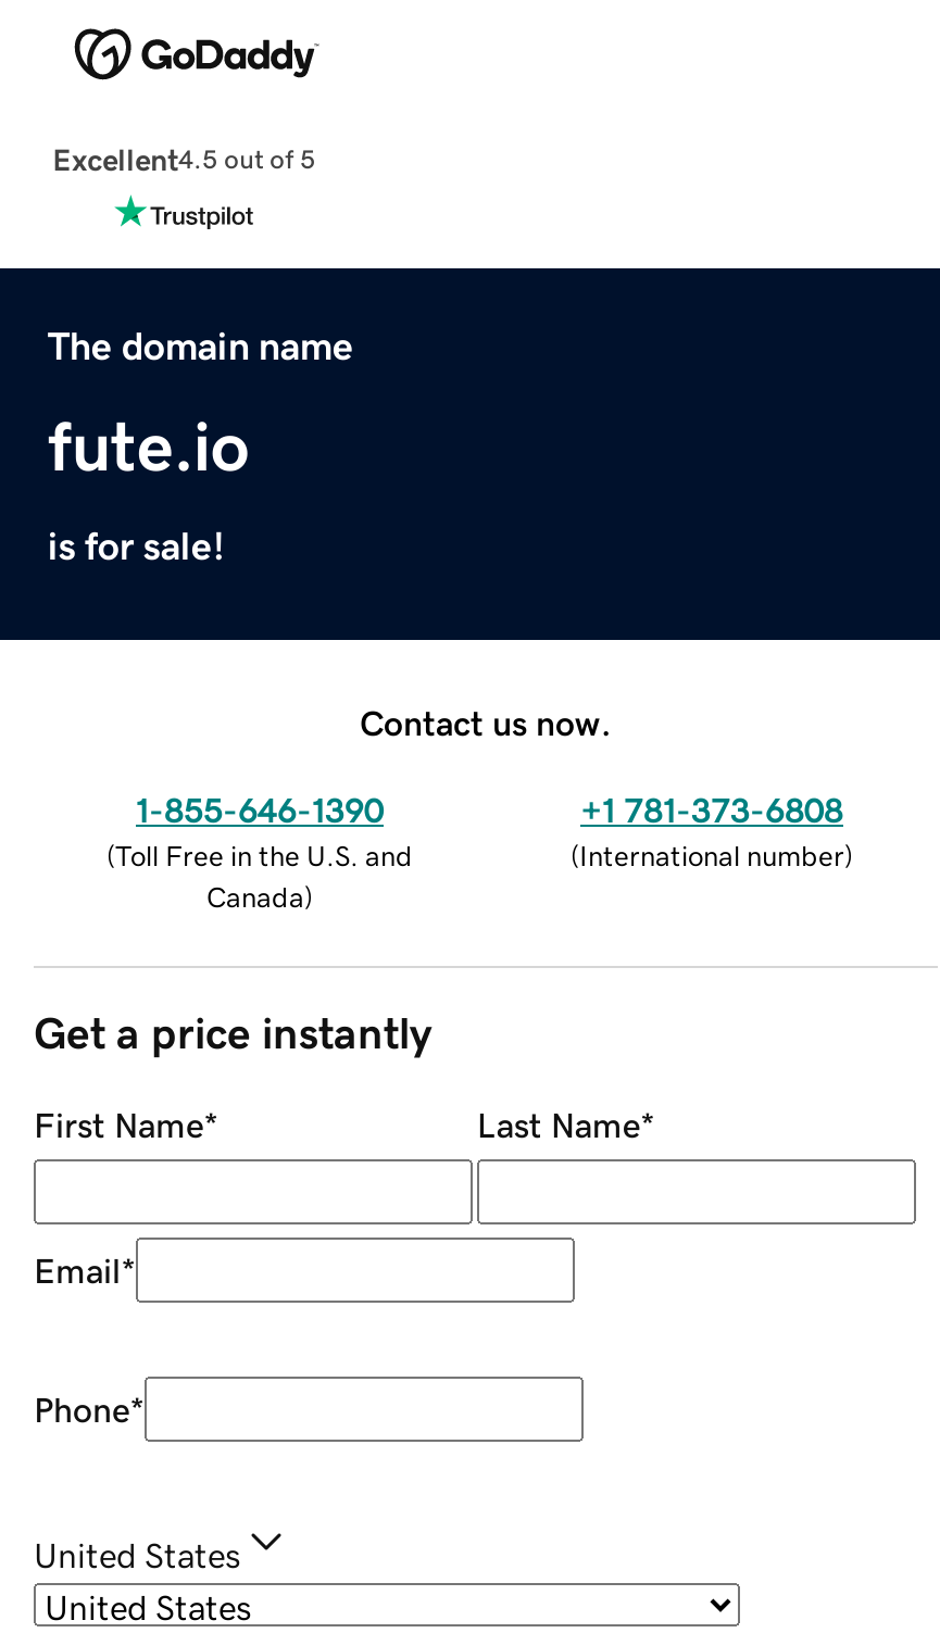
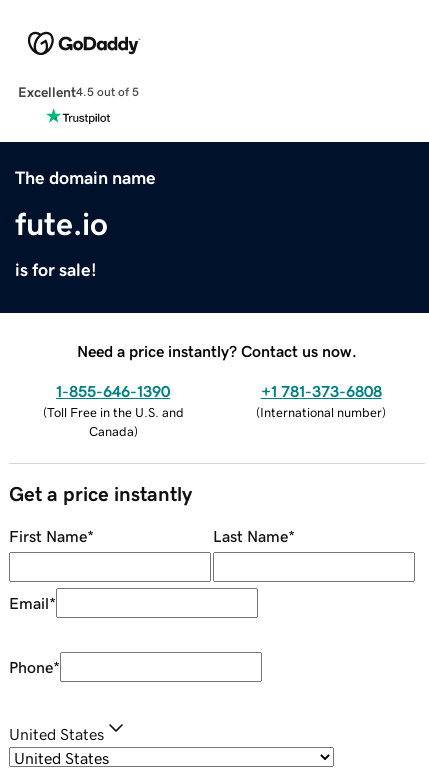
- Contact us now.
+ Need a price instantly? Contact us now.
